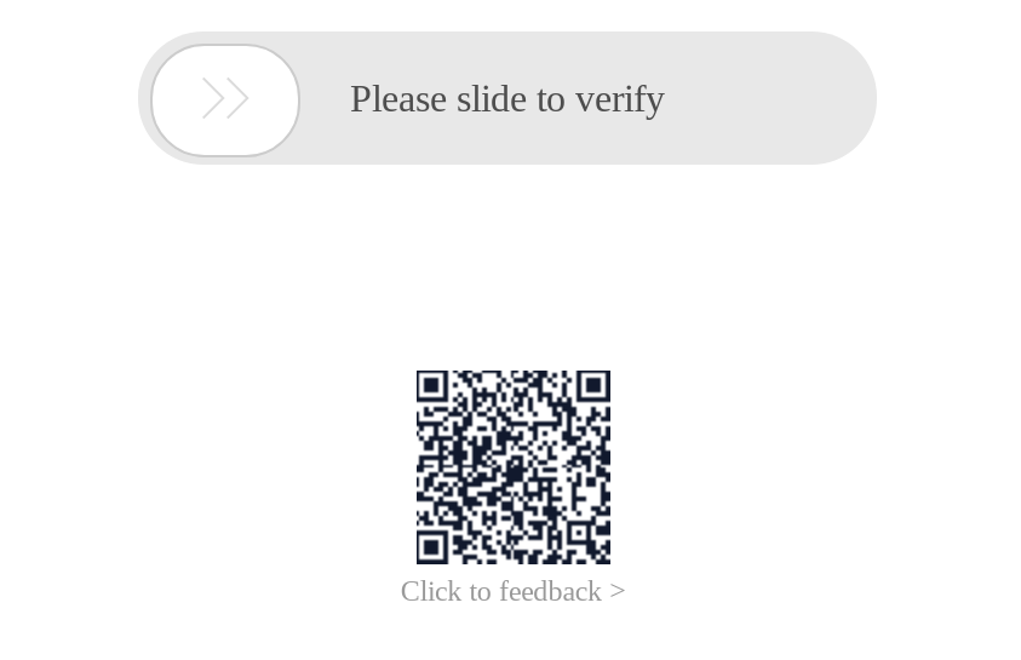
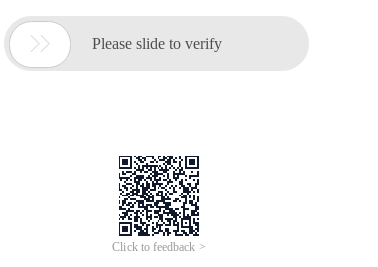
- [image]
+ [image]
